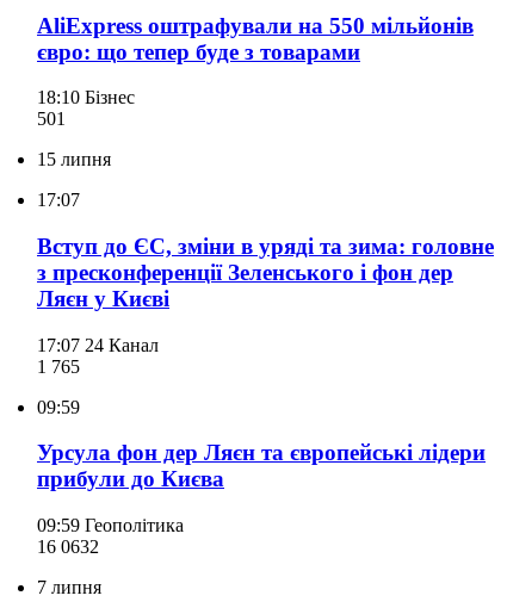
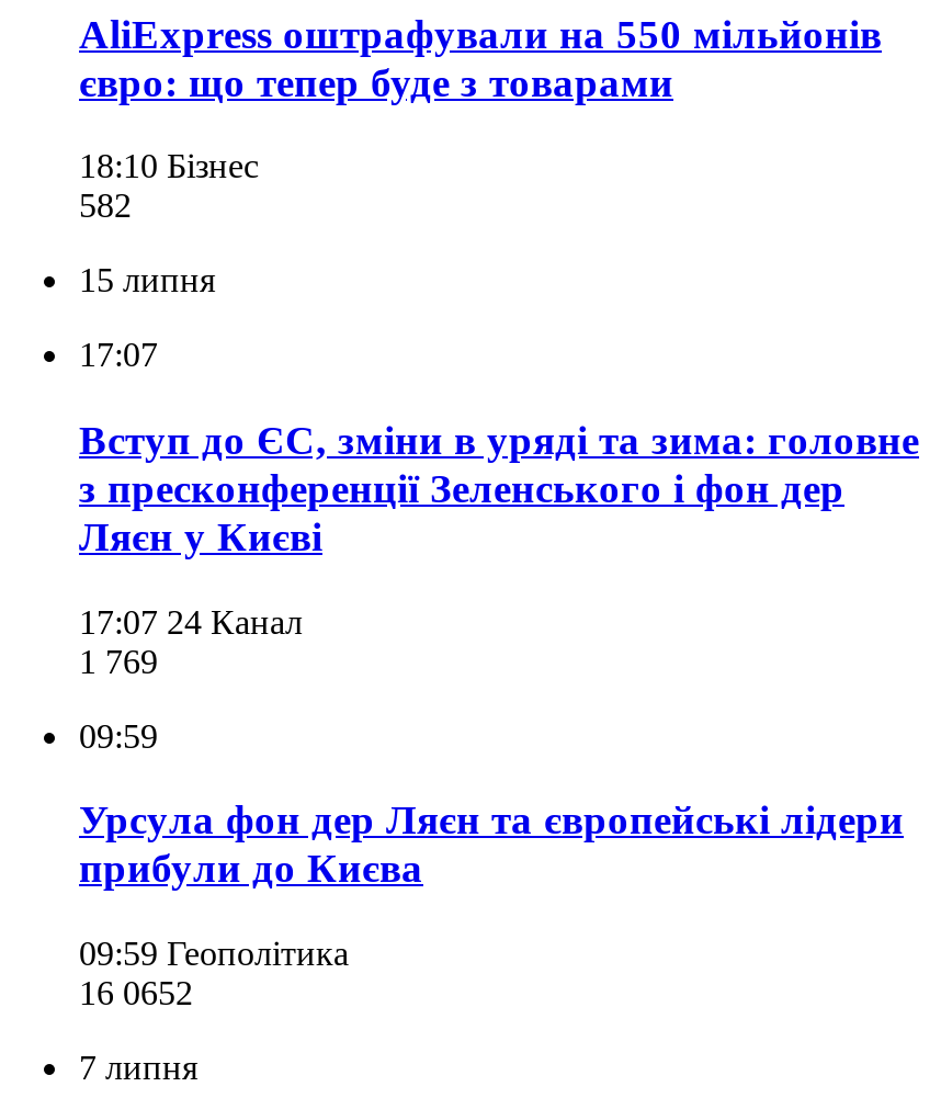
- 501
+ 582

- 1 765
+ 1 769

- 16 0632
+ 16 0652
